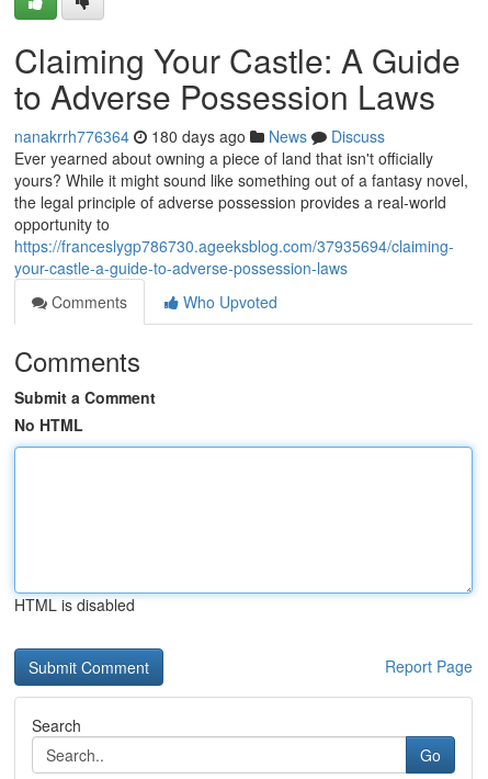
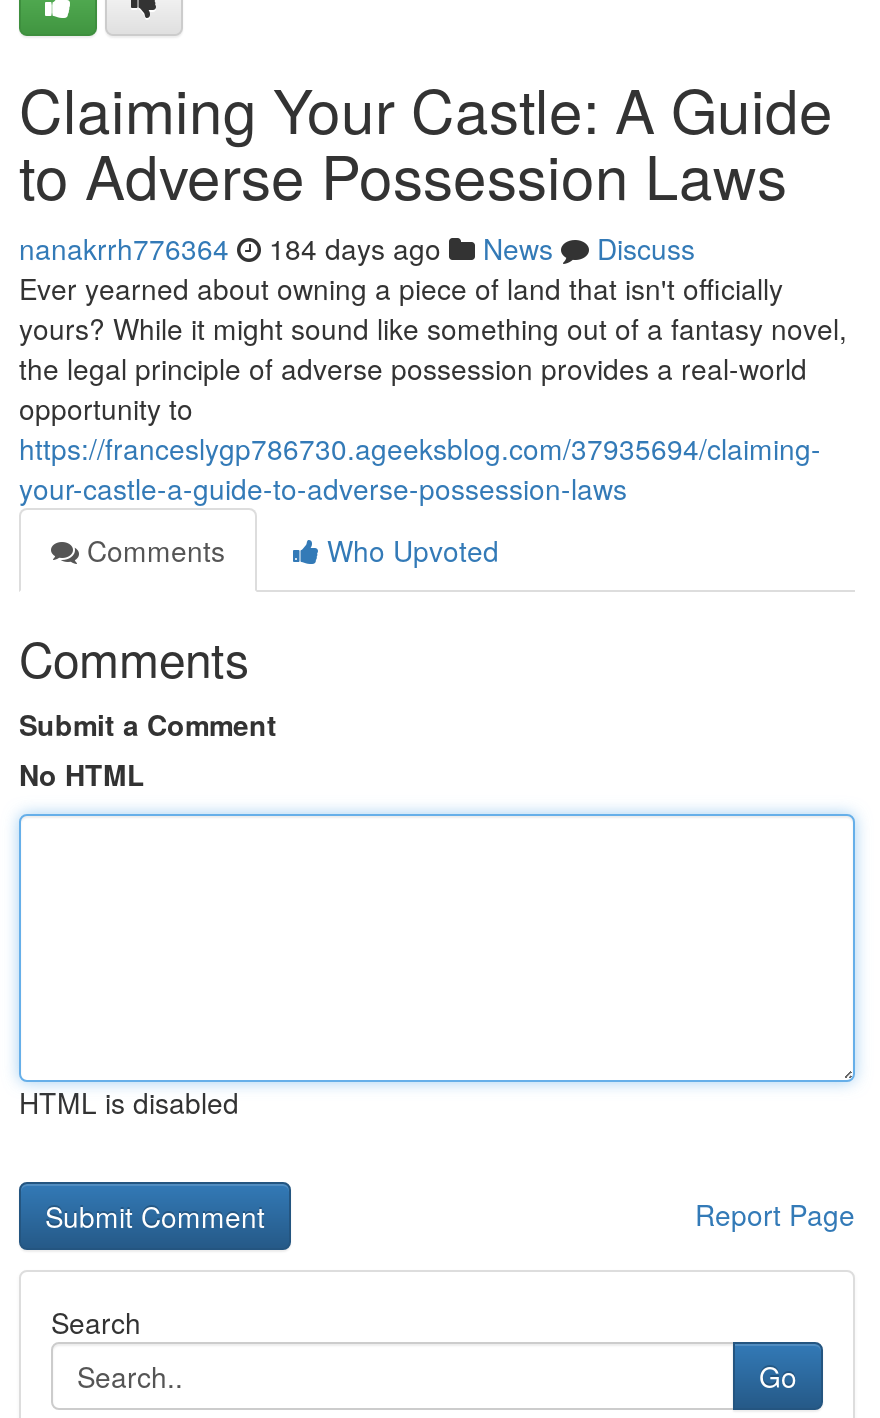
- nanakrrh776364 180 days ago News Discuss
+ nanakrrh776364 184 days ago News Discuss
